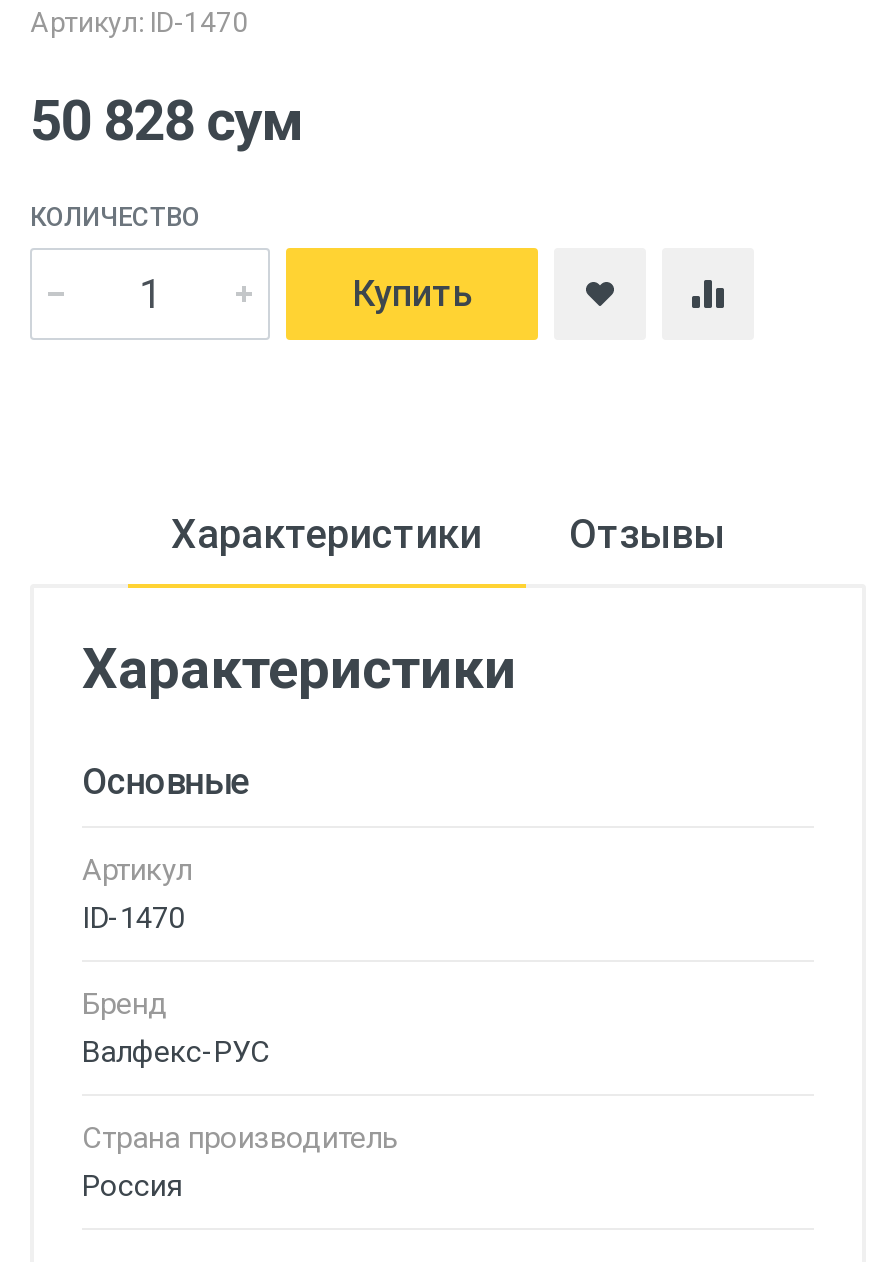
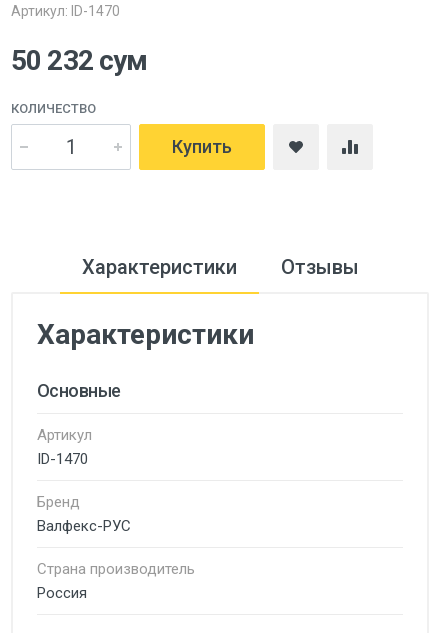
- 50 828 сум
+ 50 232 сум
